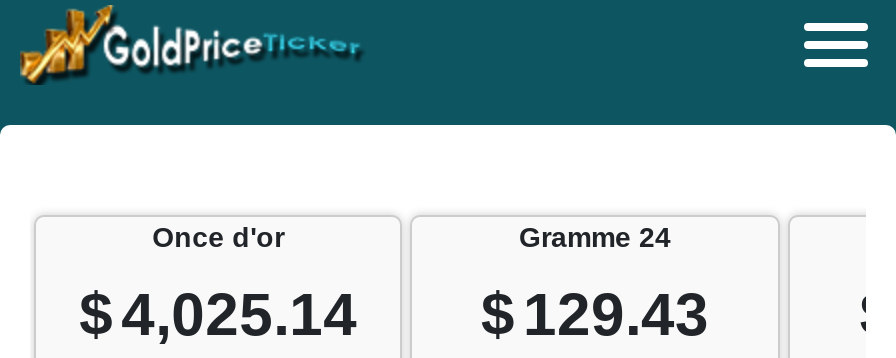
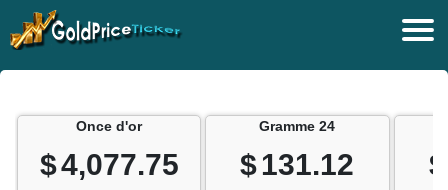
- $ 4,025.14
+ $ 4,077.75

- $ 129.43
+ $ 131.12
